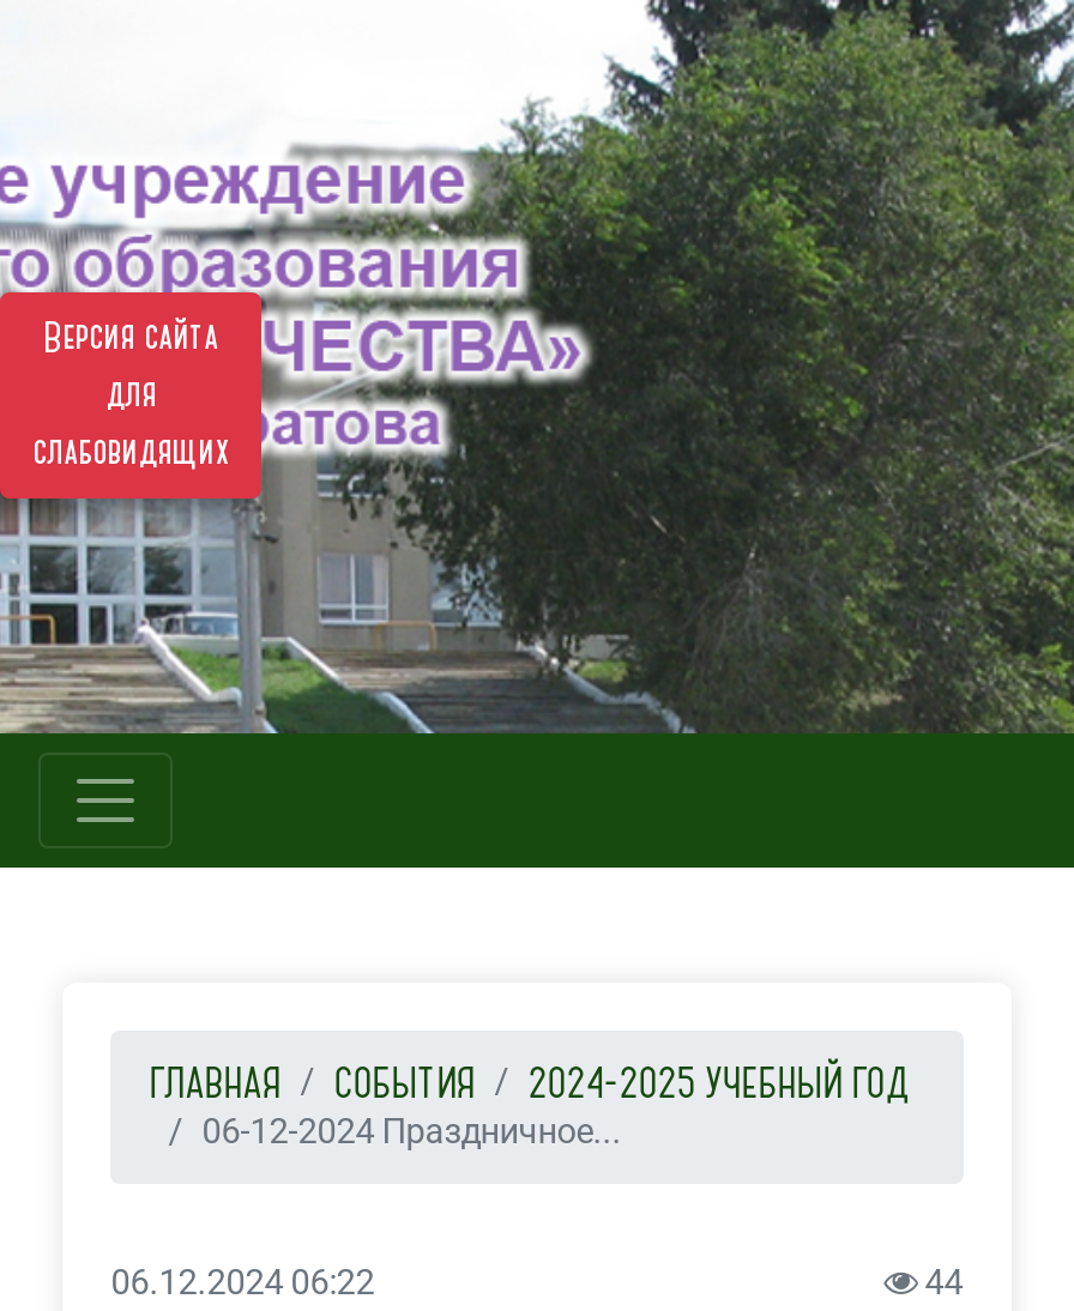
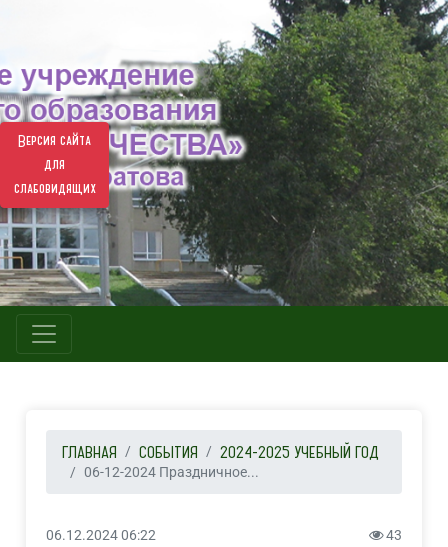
- 44
+ 43
